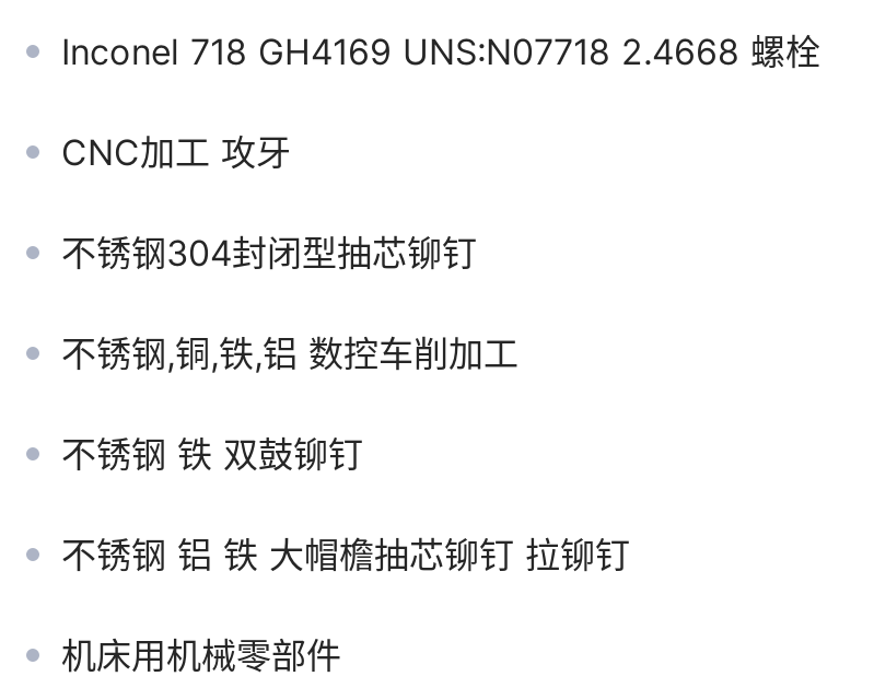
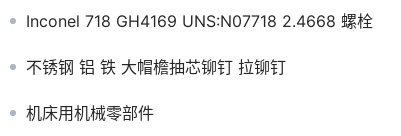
- CNC加工 攻牙
- 不锈钢304封闭型抽芯铆钉
- 不锈钢,铜,铁,铝 数控车削加工
- 不锈钢 铁 双鼓铆钉
